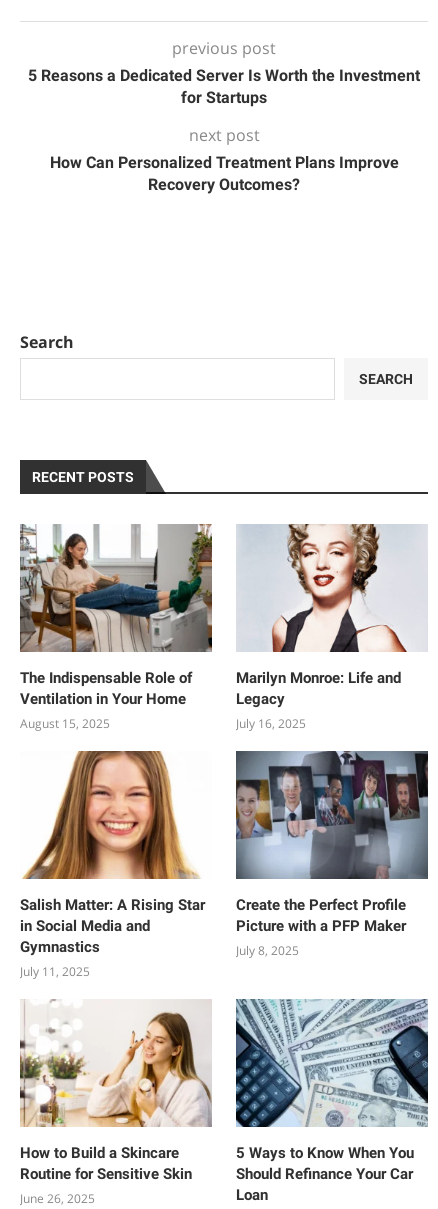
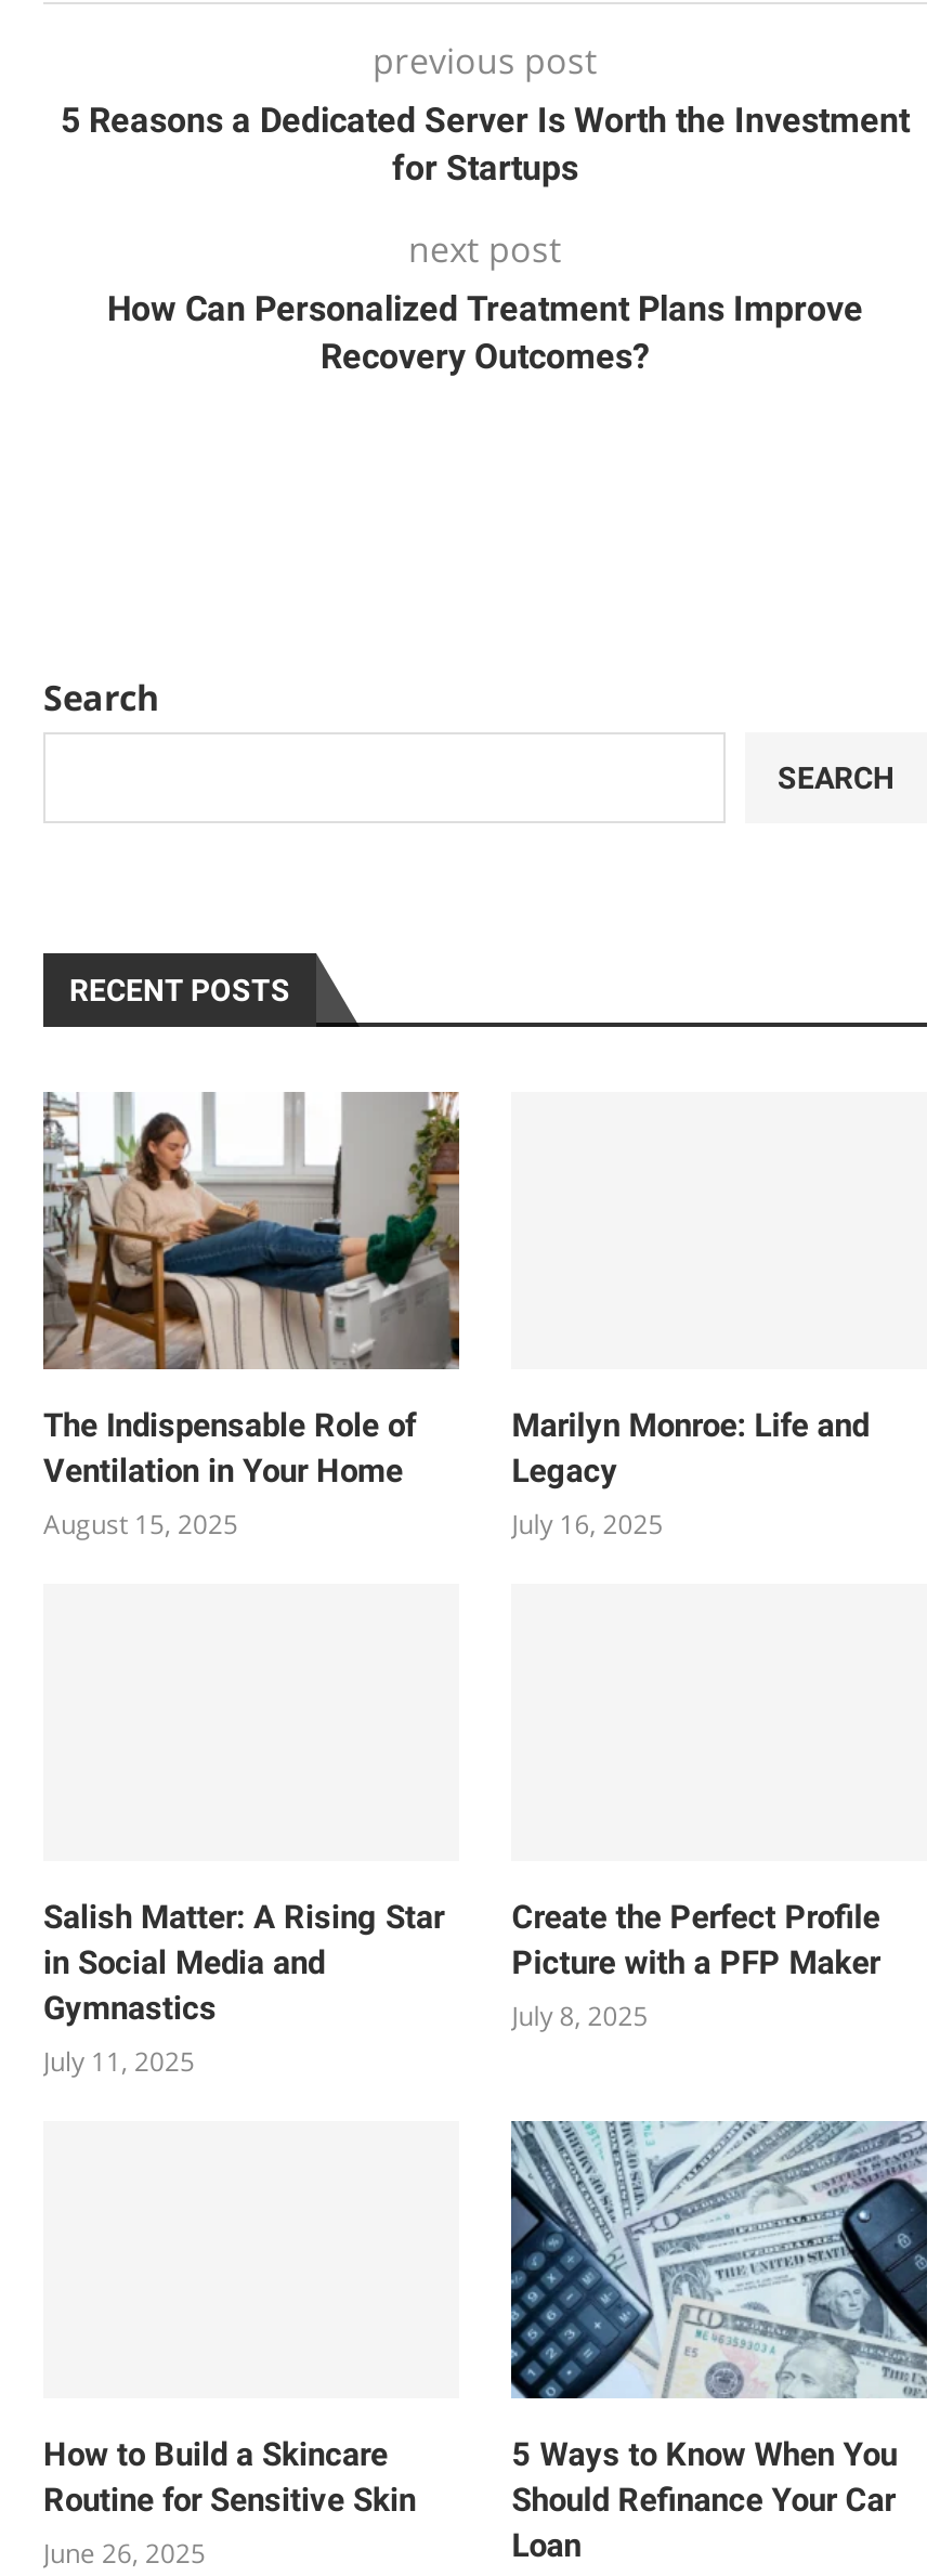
- [image]

- [image]

- [image]

- [image]
